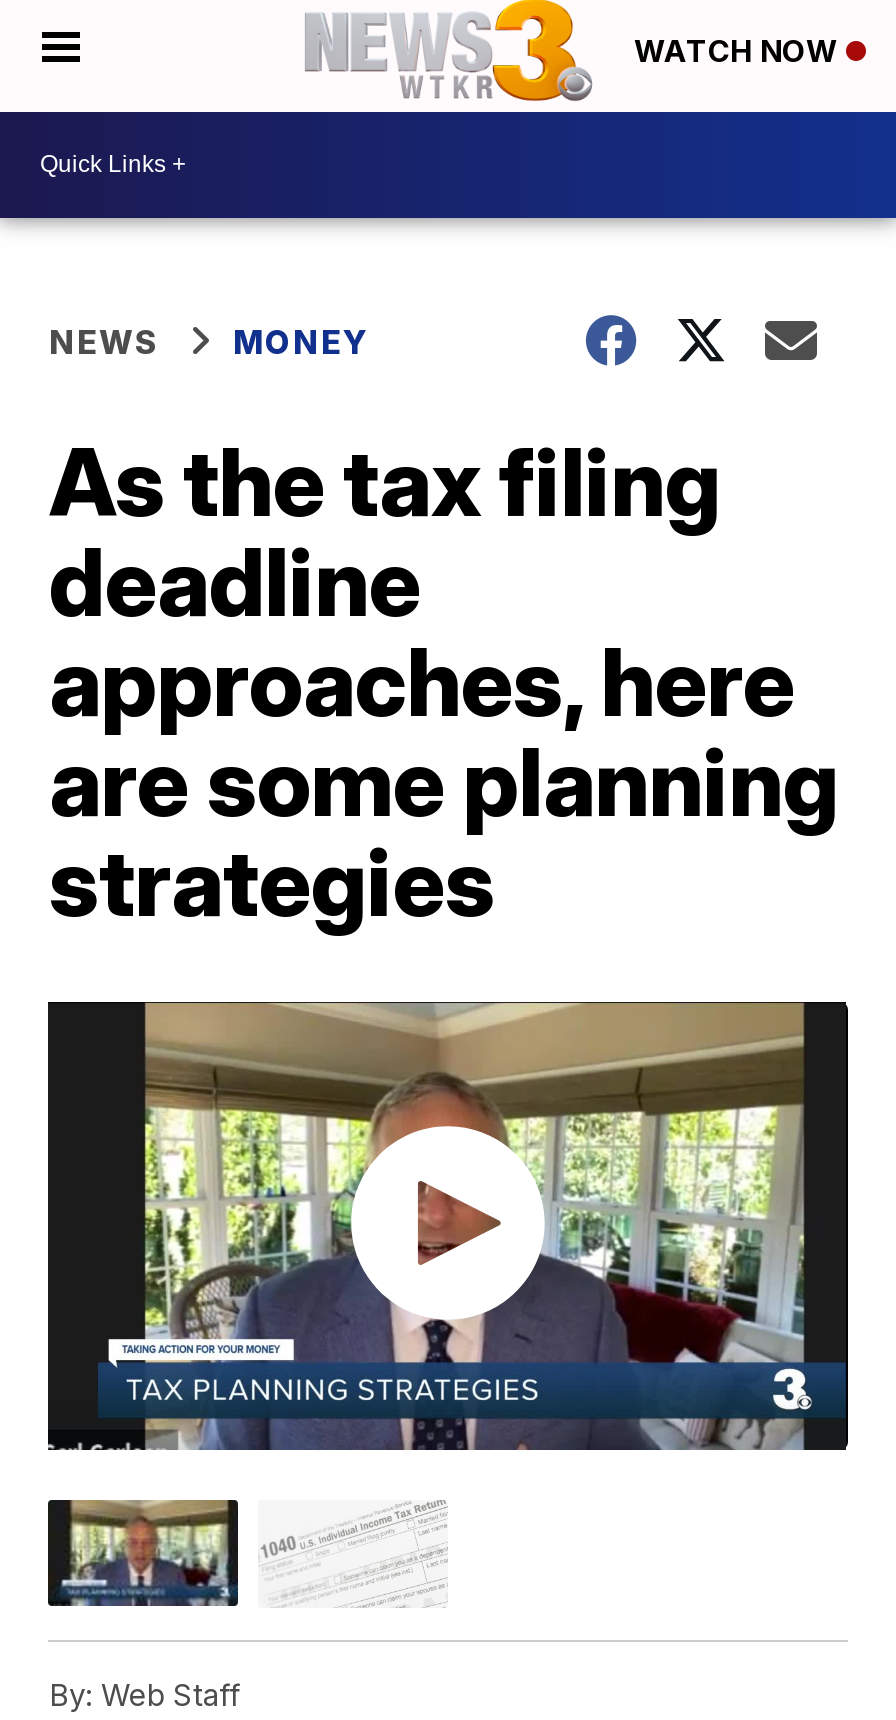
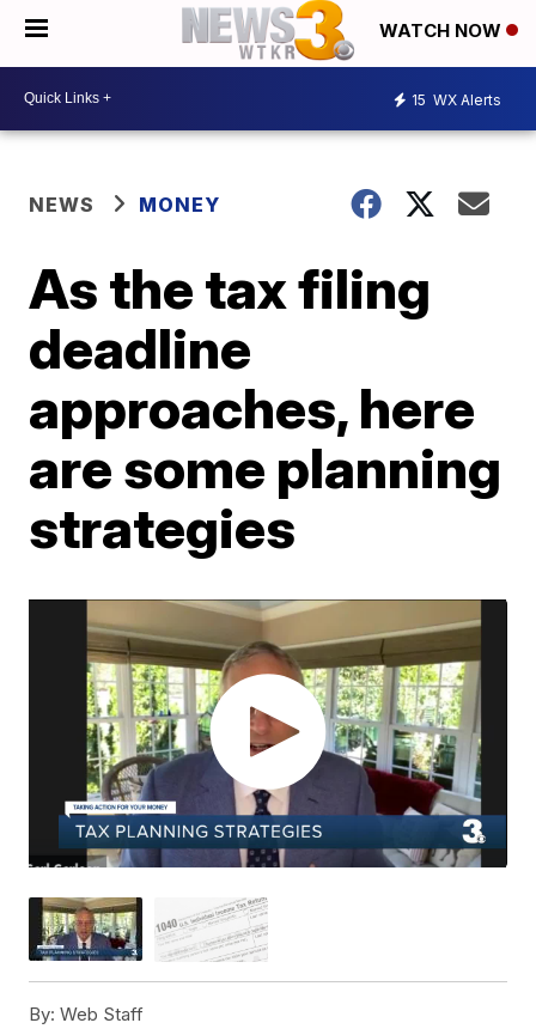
+ 15 WX Alerts
